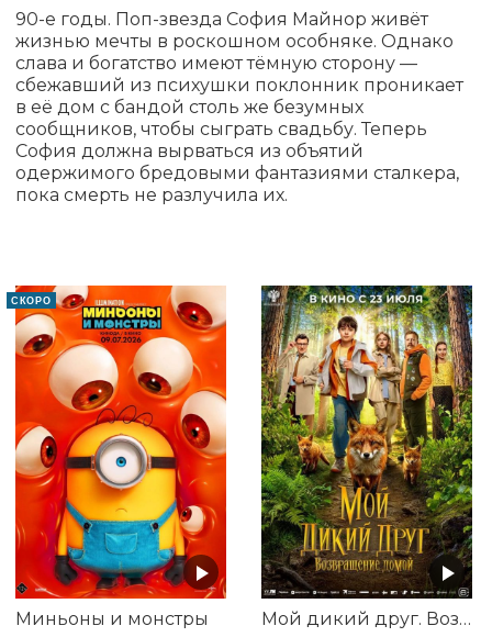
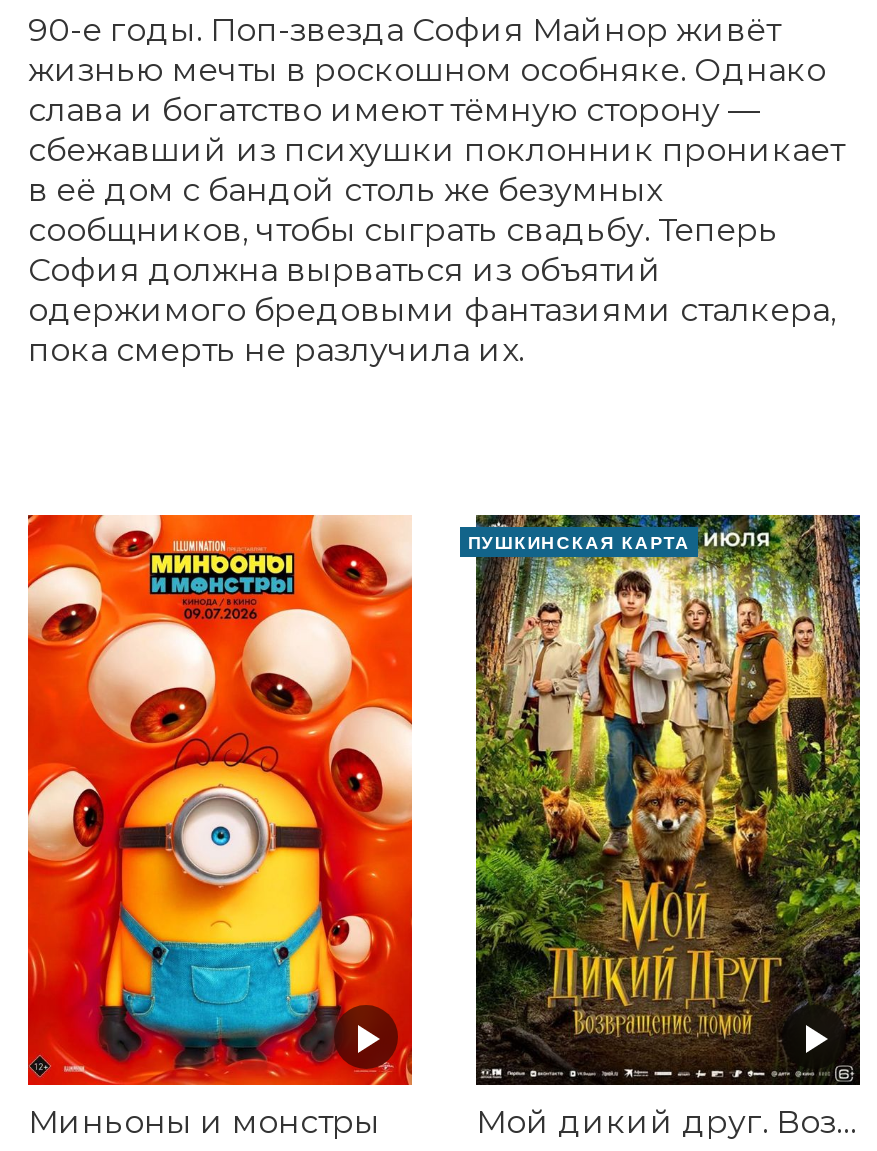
+ ПУШКИНСКАЯ КАРТА

- СКОРО
